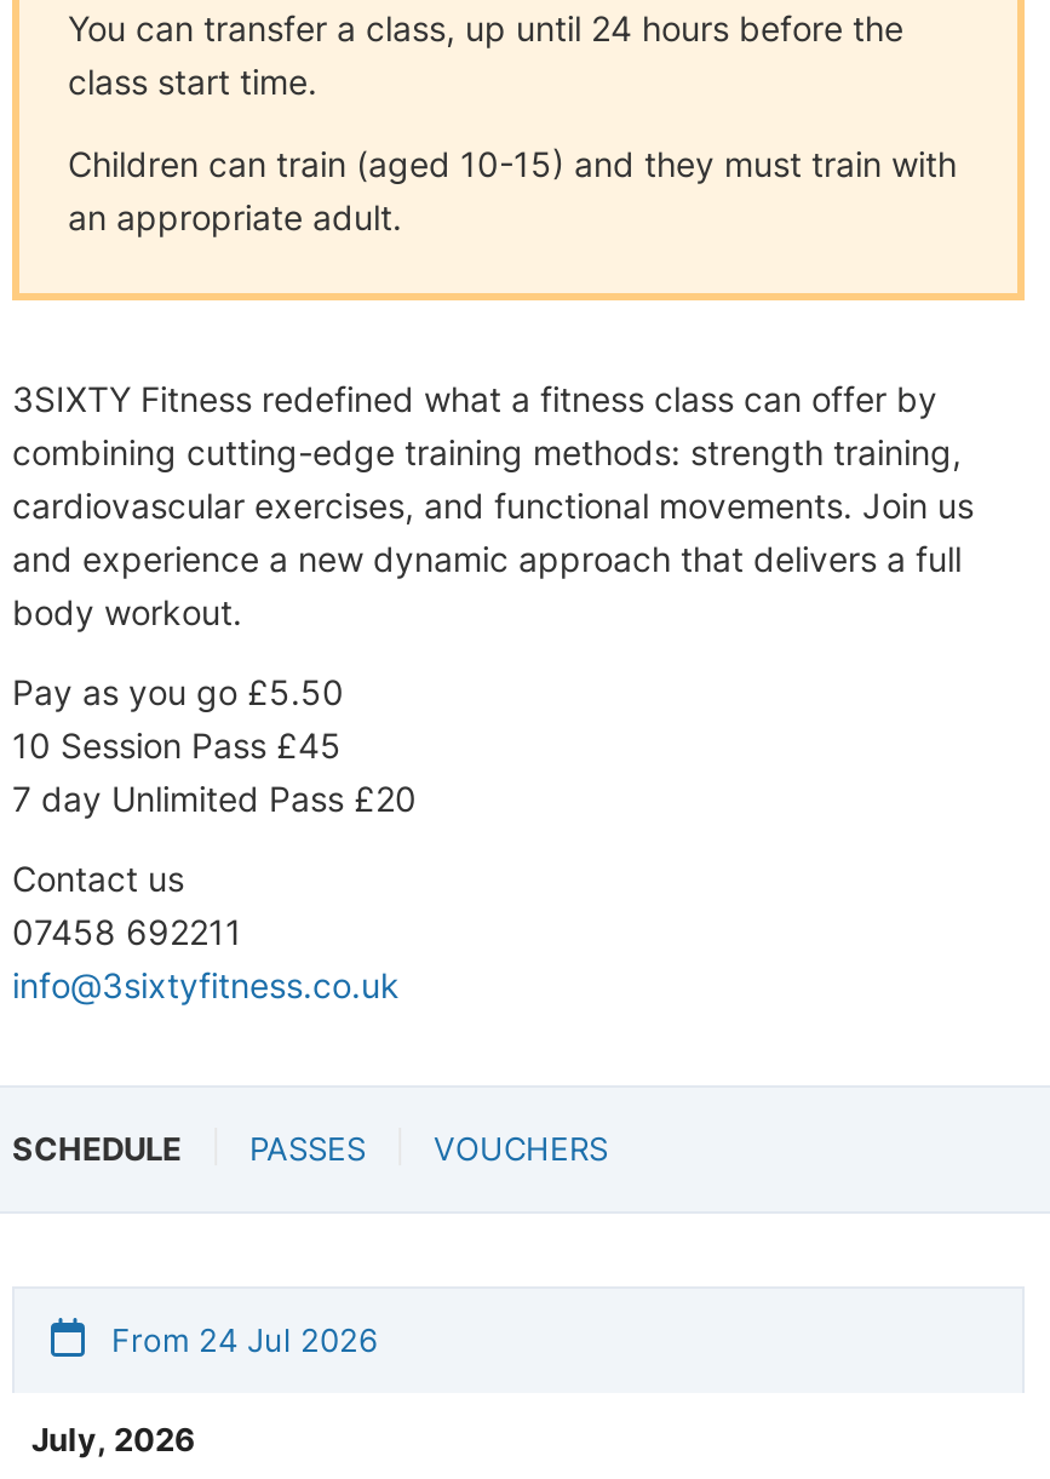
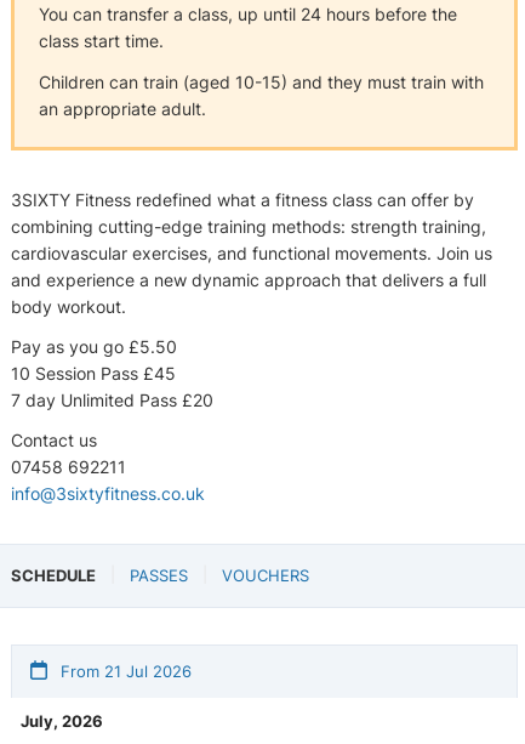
- From 24 Jul 2026
+ From 21 Jul 2026
